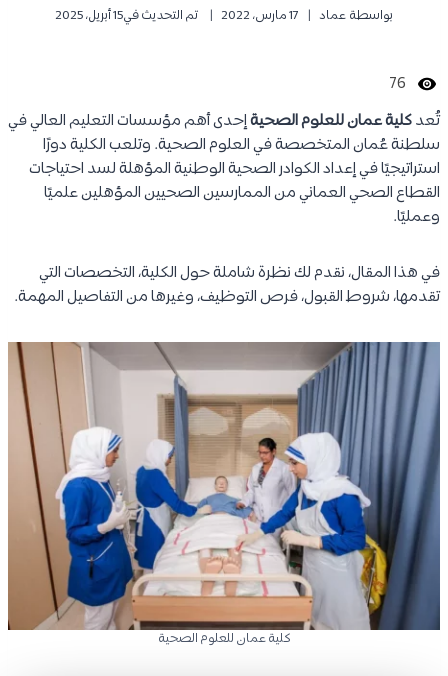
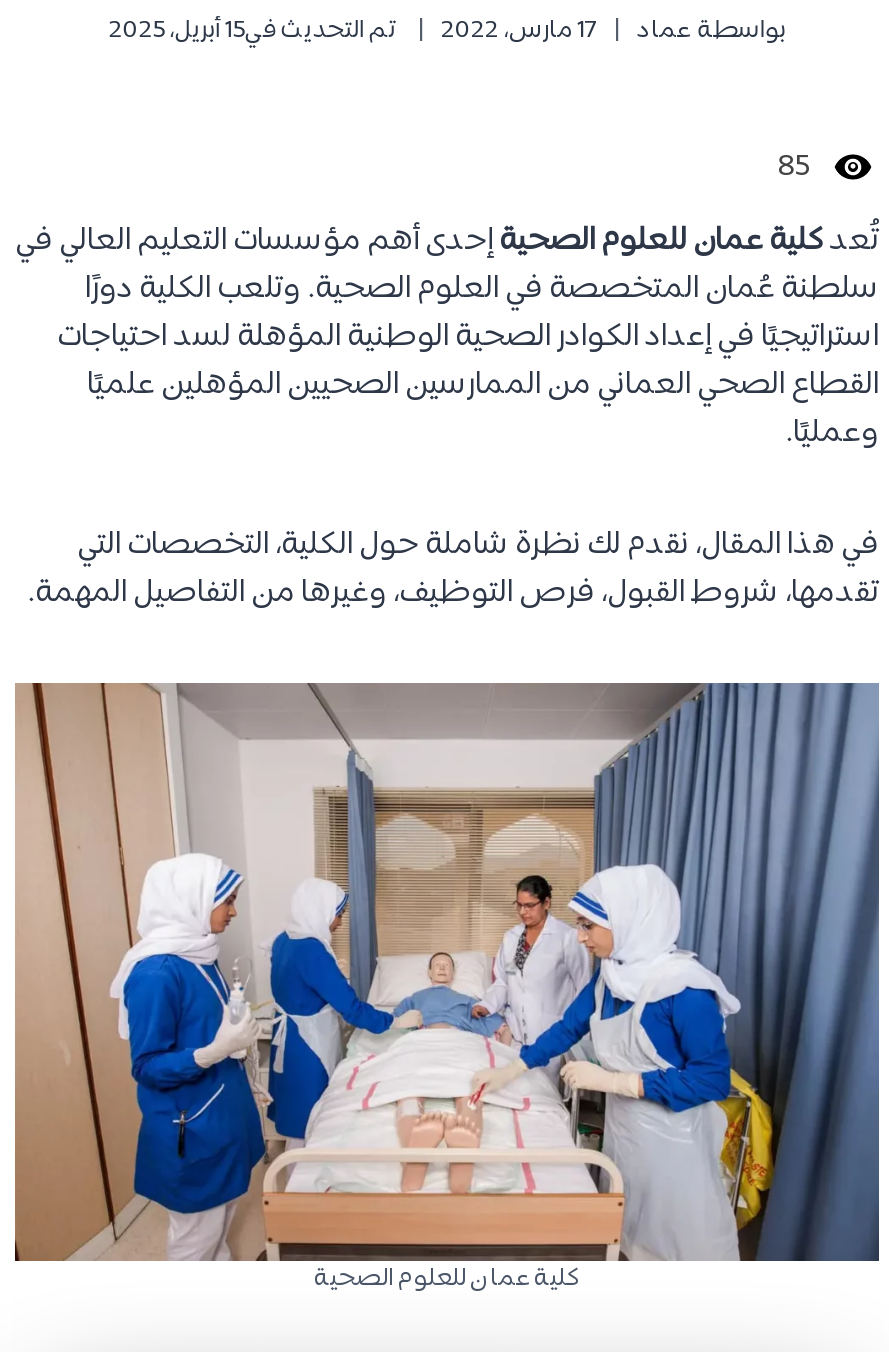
- 76
+ 85
